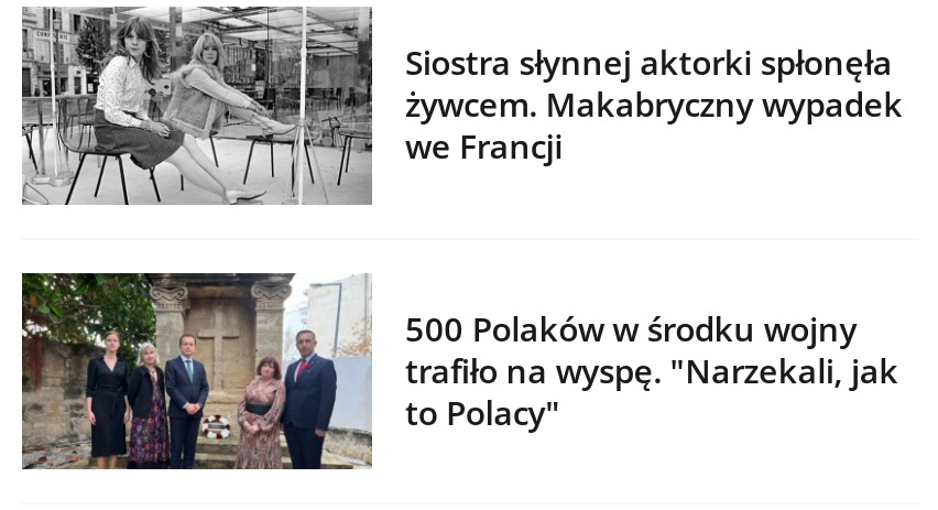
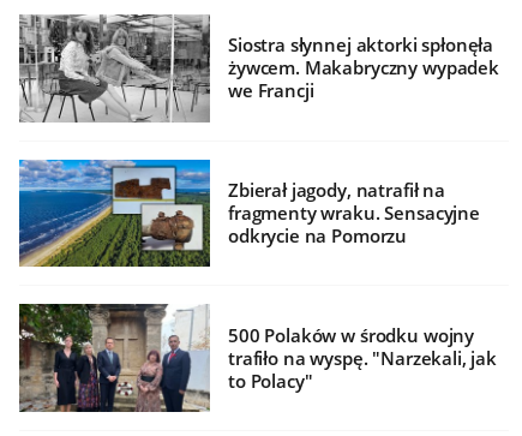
+ [image]
+ Zbierał jagody, natrafił na
+ fragmenty wraku. Sensacyjne
+ odkrycie na Pomorzu
